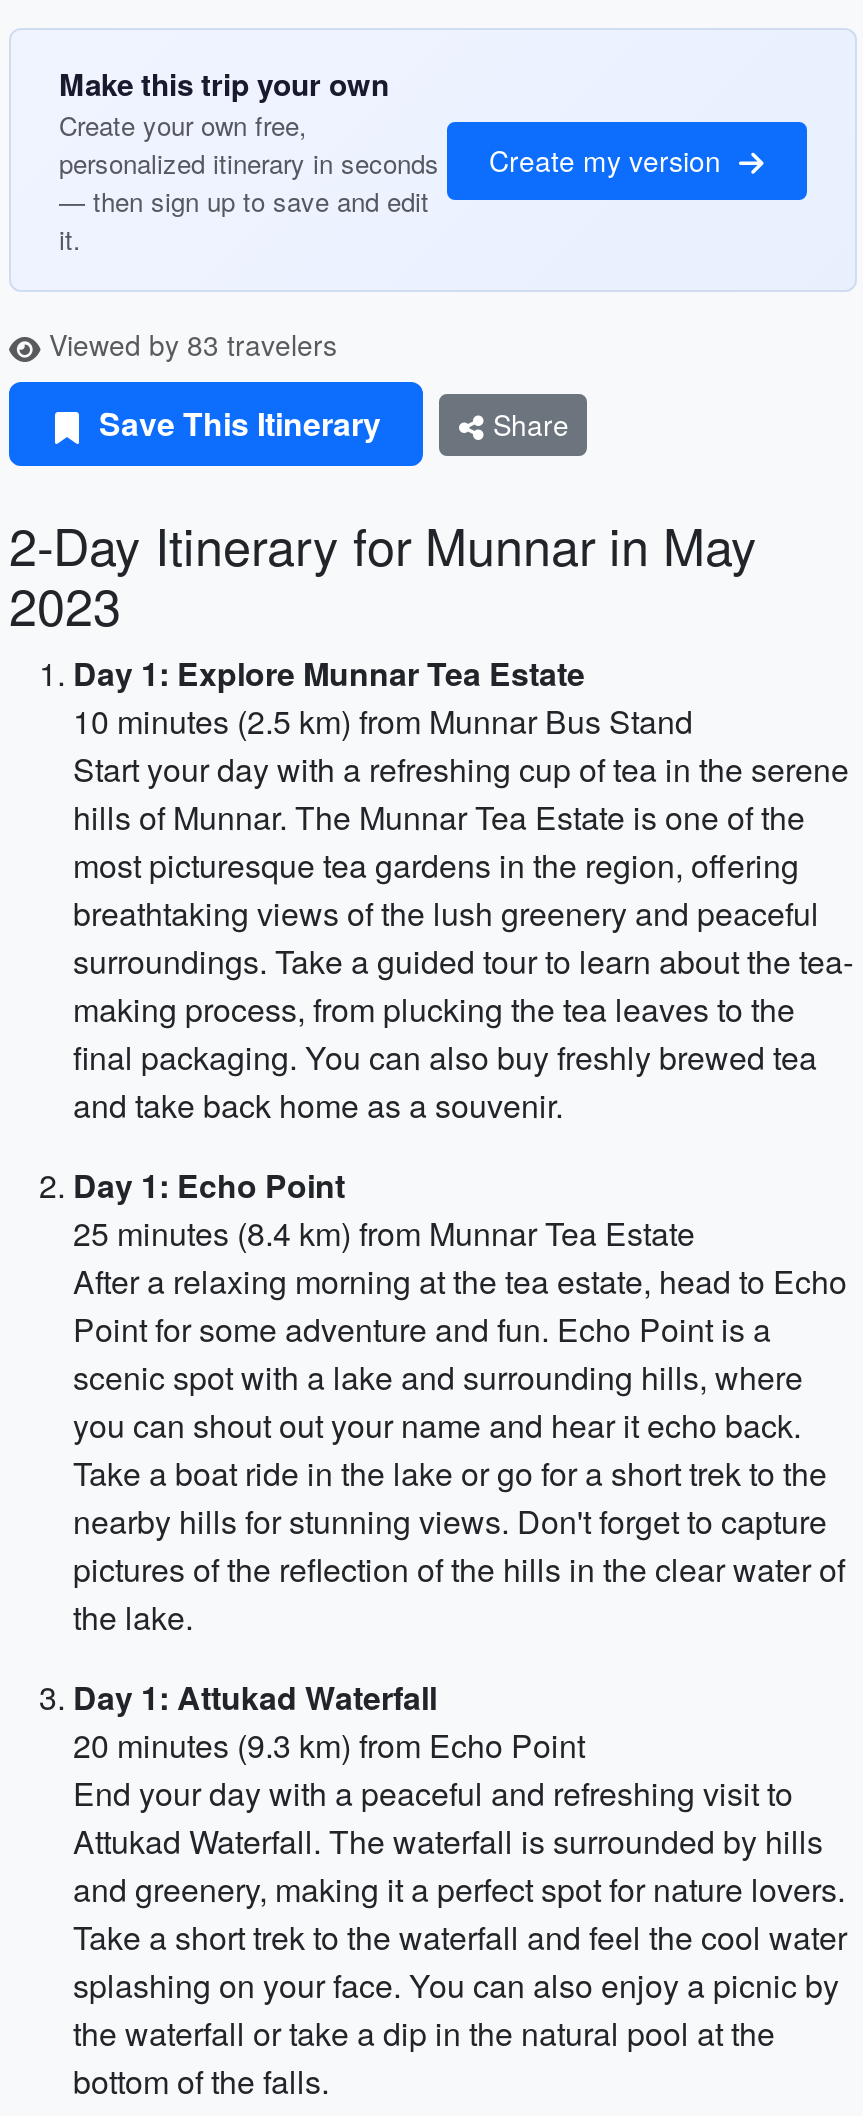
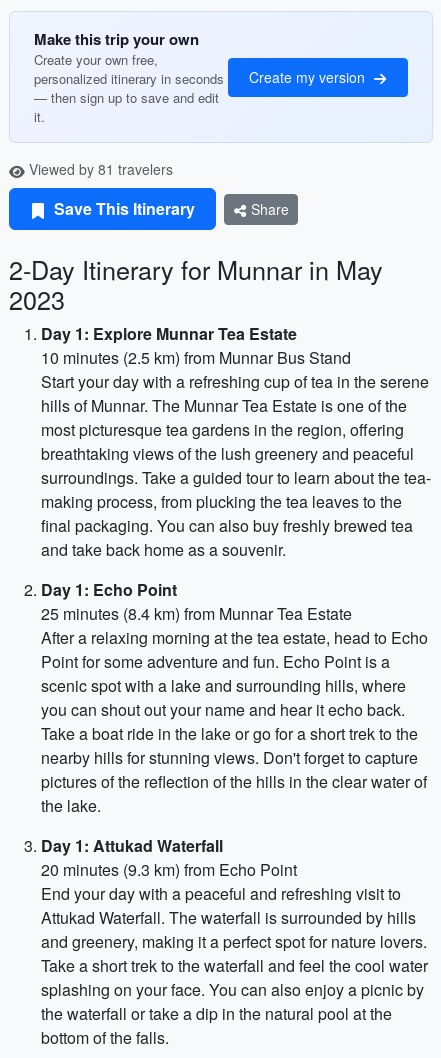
- Viewed by 83 travelers
+ Viewed by 81 travelers
